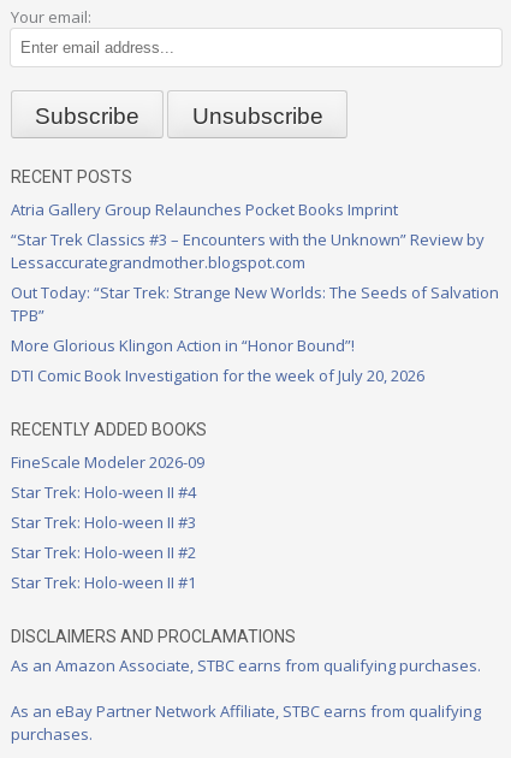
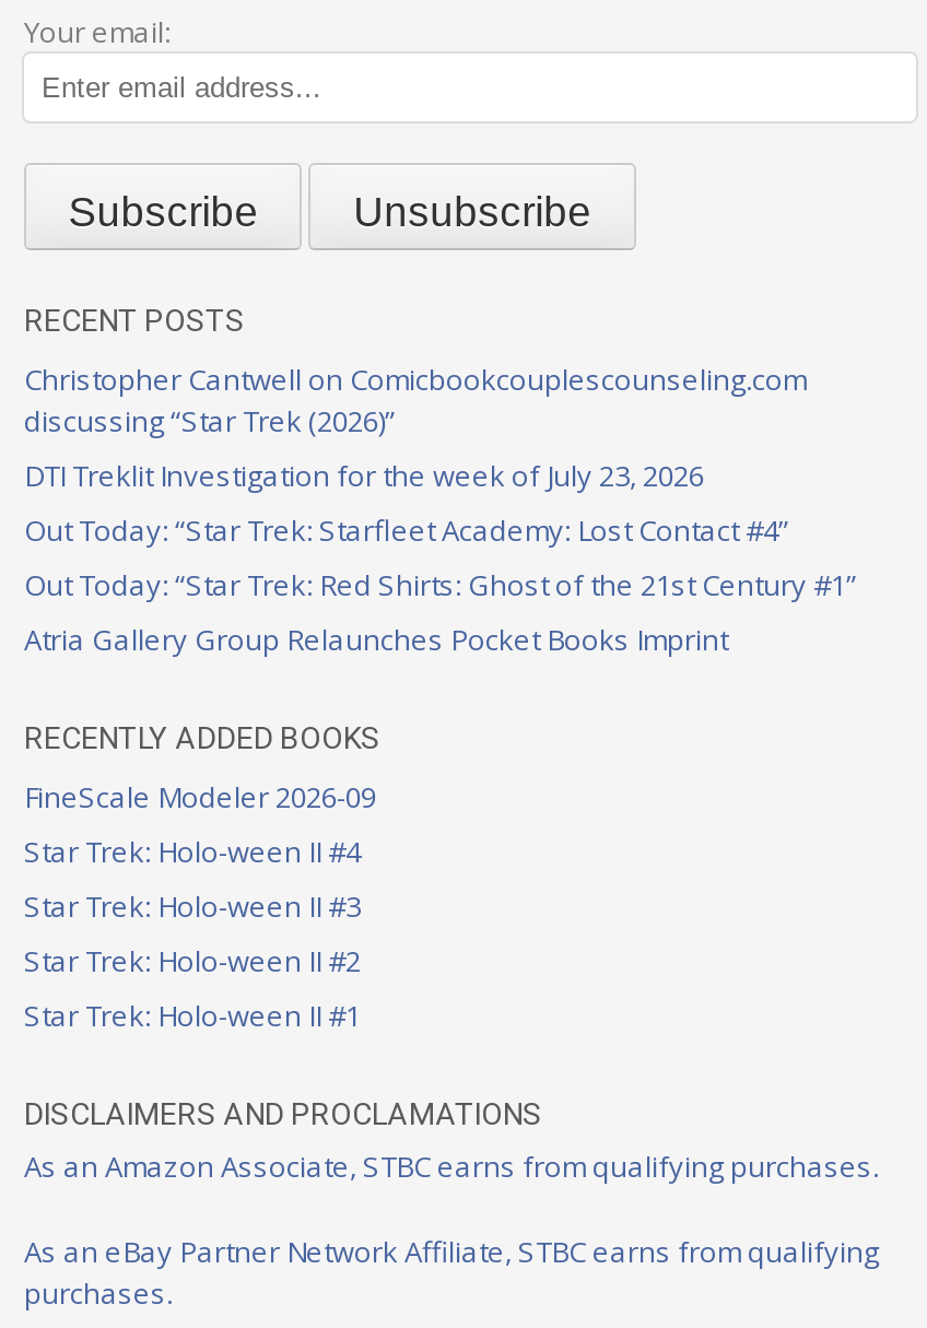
+ Christopher Cantwell on Comicbookcouplescounseling.com
+ discussing “Star Trek (2026)”
+ DTI Treklit Investigation for the week of July 23, 2026
+ Out Today: “Star Trek: Starfleet Academy: Lost Contact #4”
+ Out Today: “Star Trek: Red Shirts: Ghost of the 21st Century #1”

moved down: Atria Gallery Group Relaunches Pocket Books Imprint

- “Star Trek Classics #3 – Encounters with the Unknown” Review by
- Lessaccurategrandmother.blogspot.com
- Out Today: “Star Trek: Strange New Worlds: The Seeds of Salvation
- TPB”
- More Glorious Klingon Action in “Honor Bound”!
- DTI Comic Book Investigation for the week of July 20, 2026
